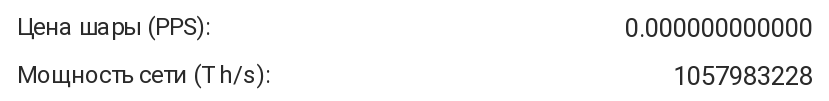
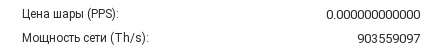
- 1057983228
+ 903559097
